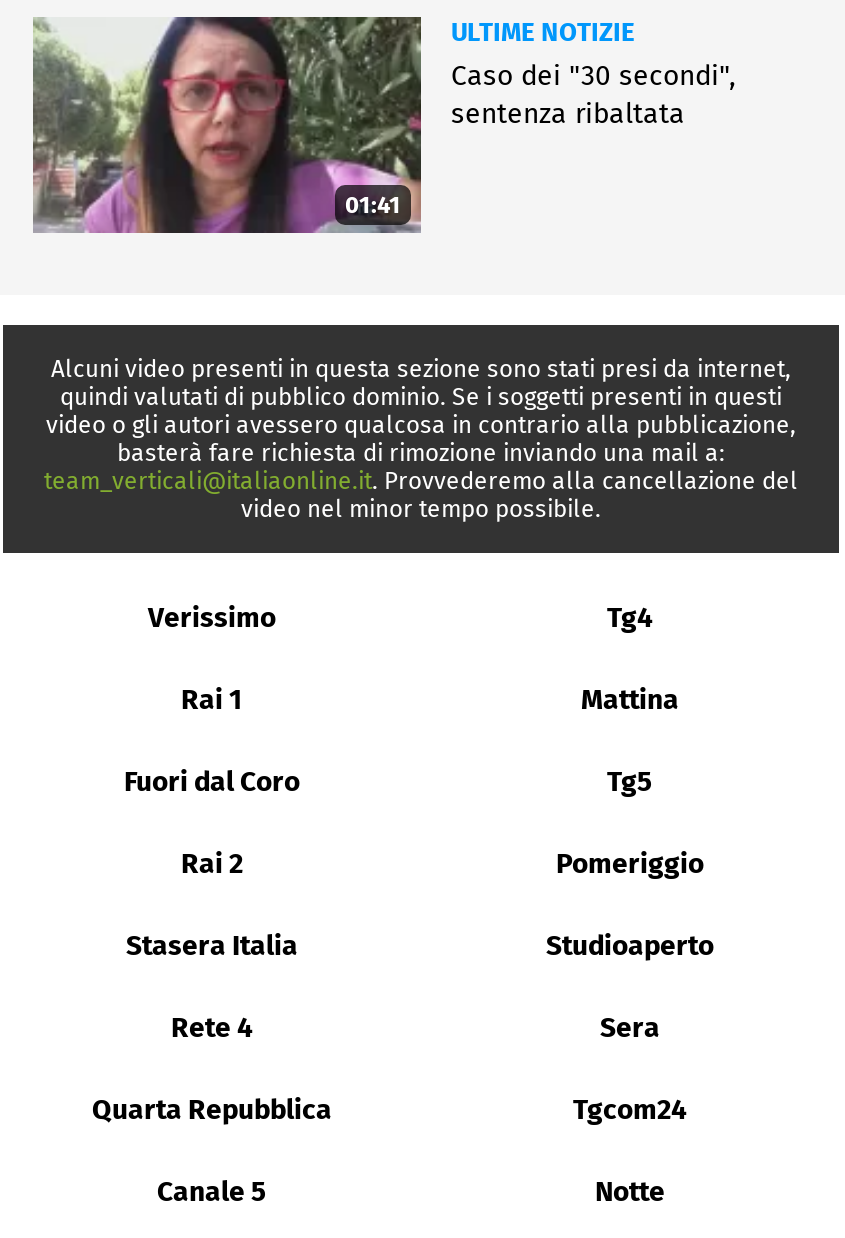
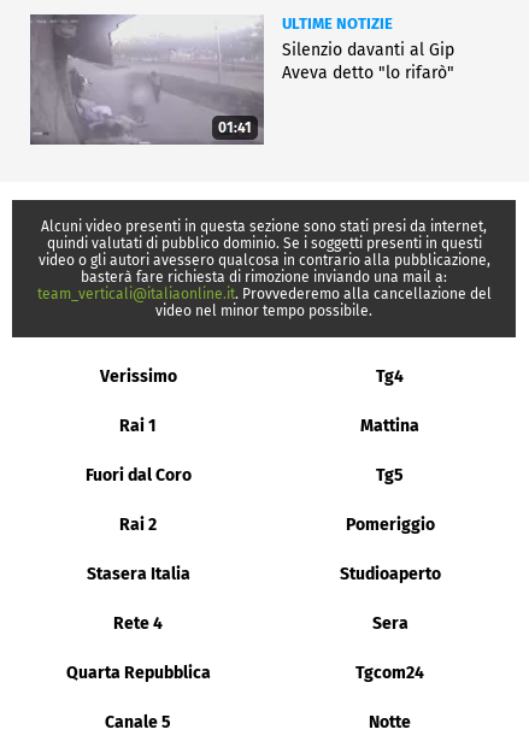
- [image]
- Caso dei "30 secondi",
- sentenza ribaltata
+ [image]
+ Silenzio davanti al Gip
+ Aveva detto "lo rifarò"
